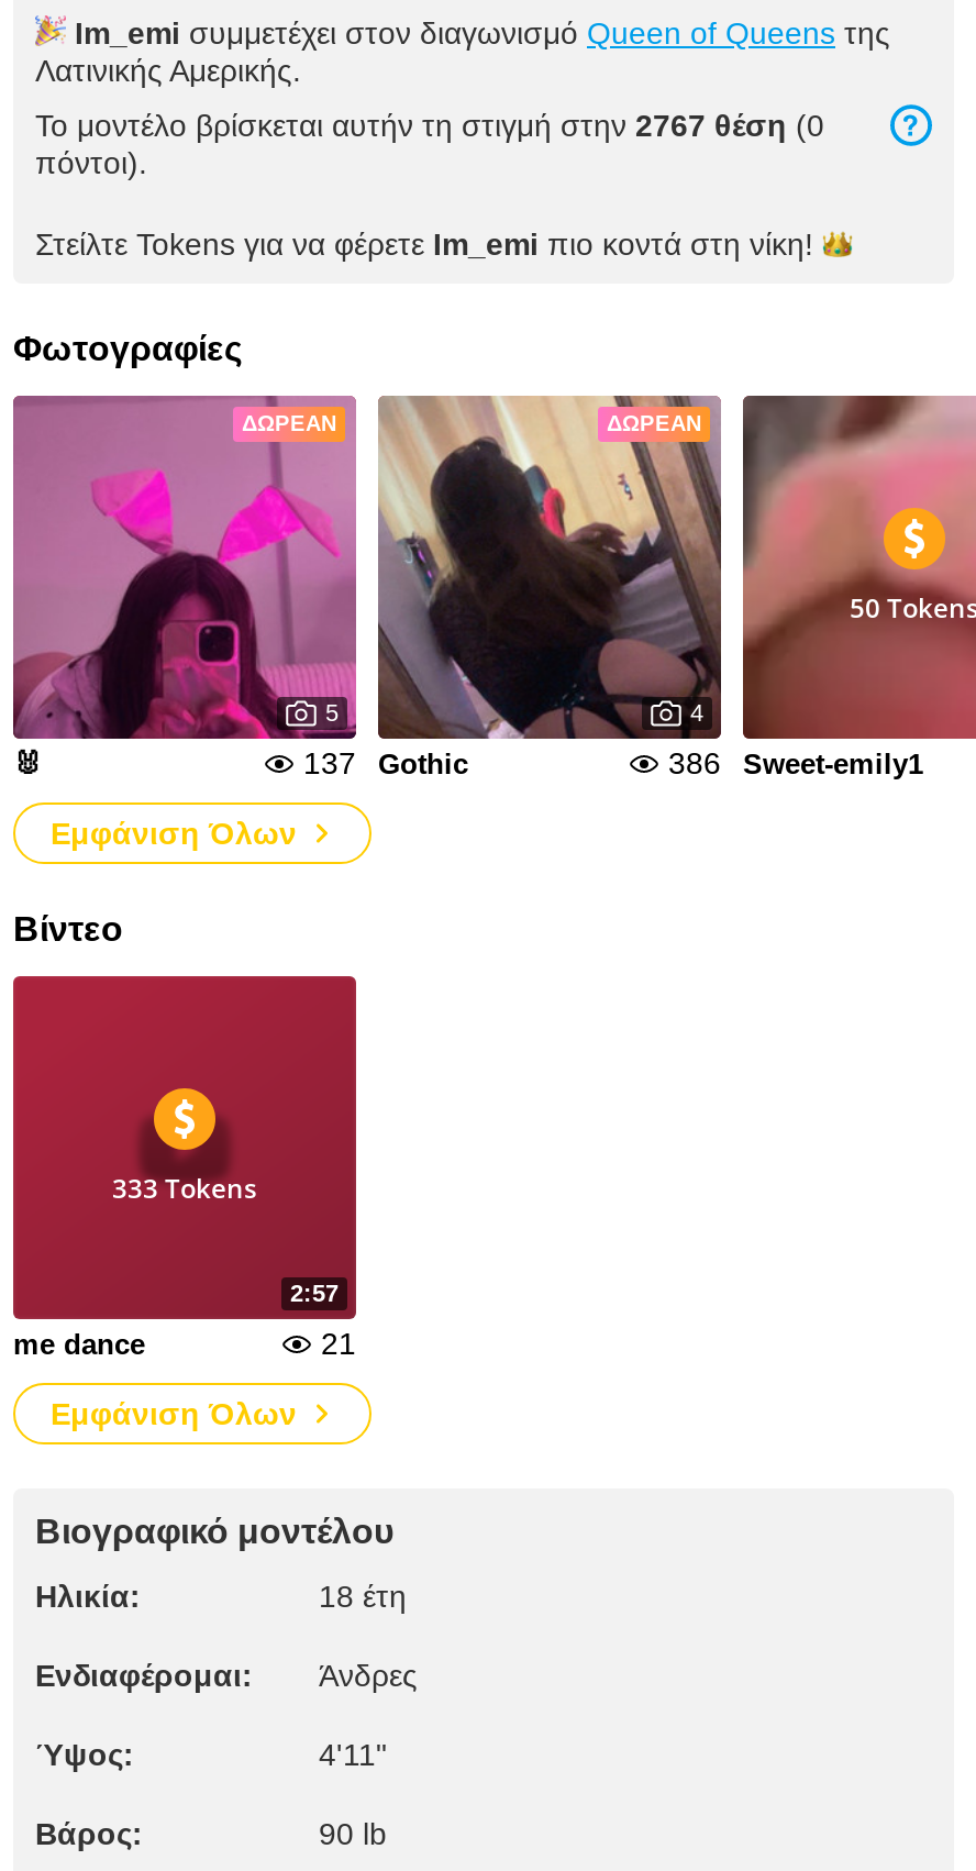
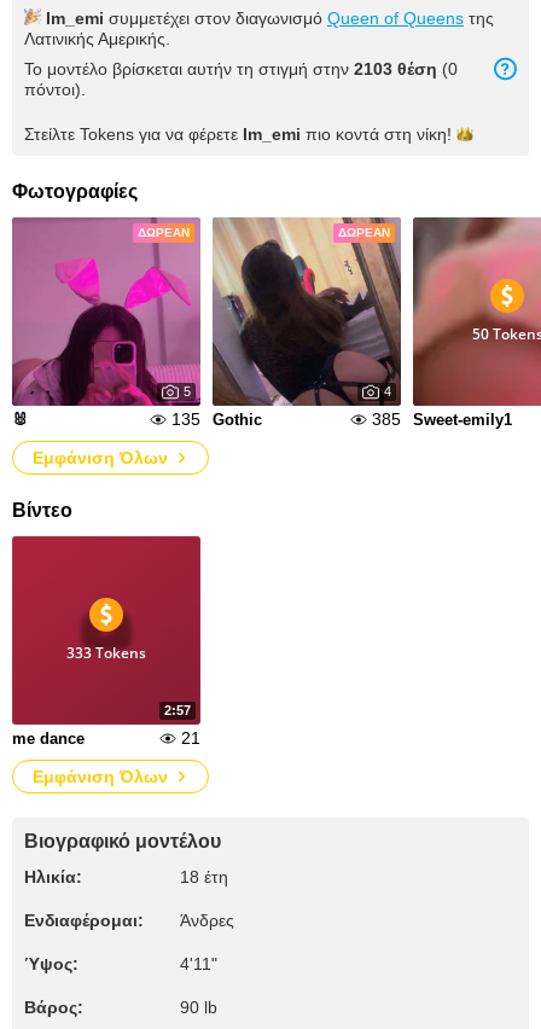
- Το μοντέλο βρίσκεται αυτήν τη στιγμή στην 2767 θέση (0
+ Το μοντέλο βρίσκεται αυτήν τη στιγμή στην 2103 θέση (0

- 137 Gothic
+ 135 Gothic

- 386 Sweet-emily1
+ 385 Sweet-emily1
